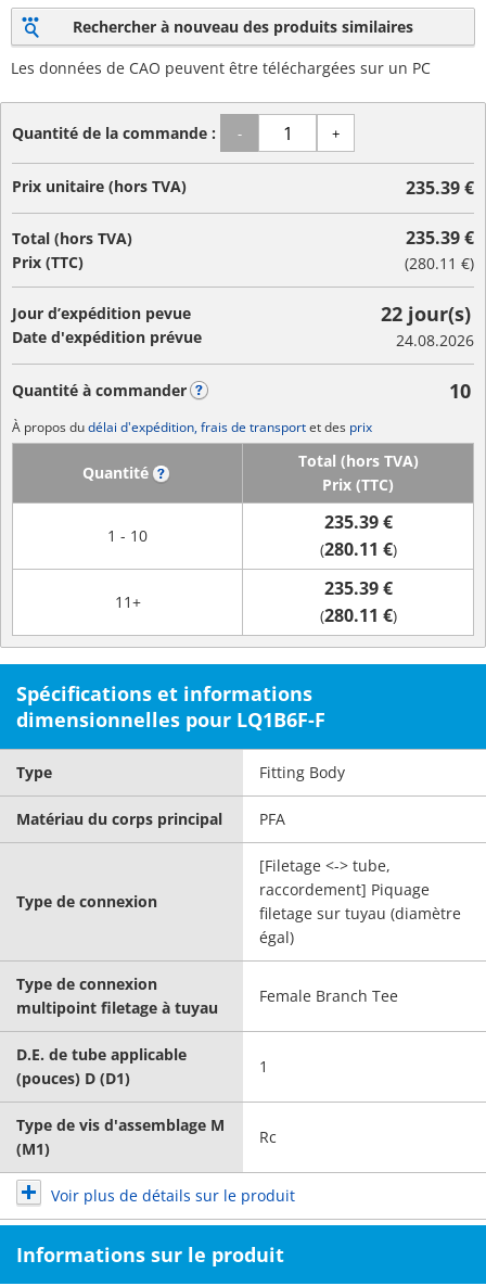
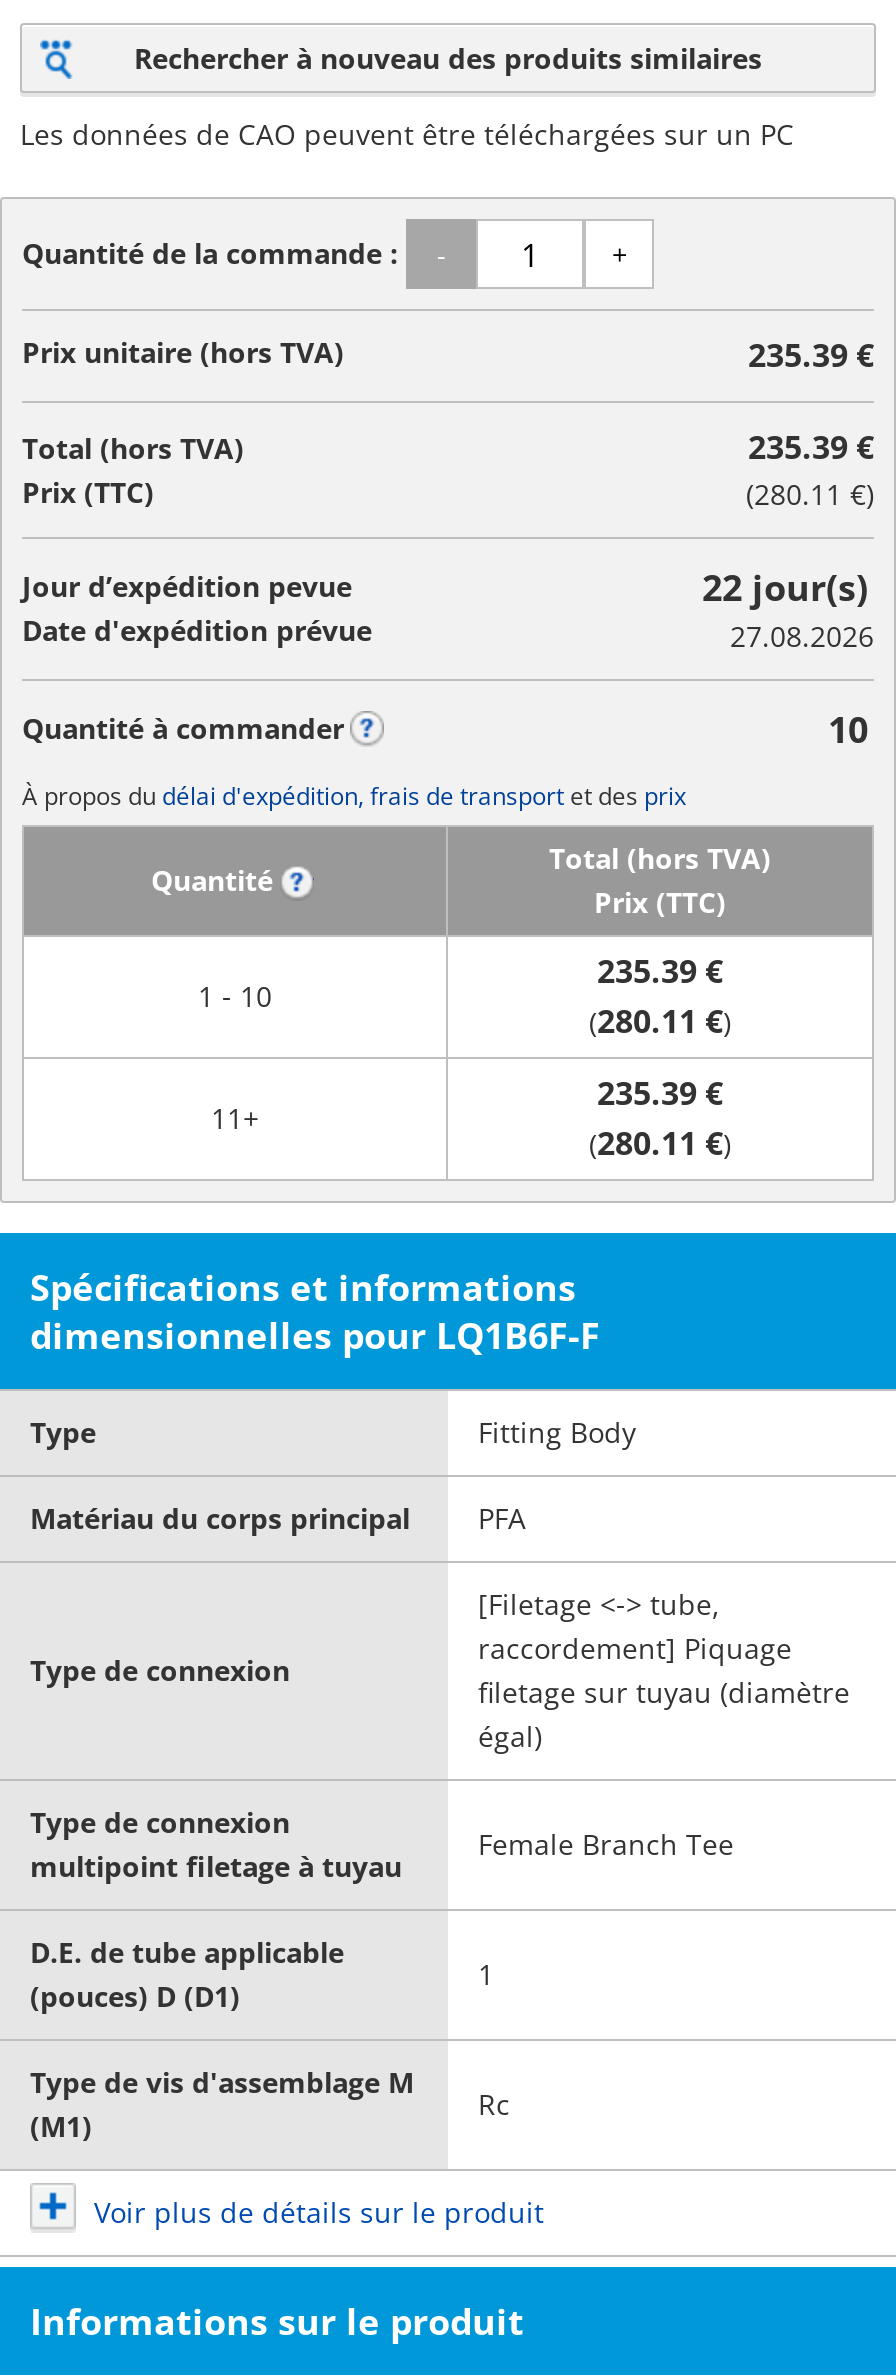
- 24.08.2026
+ 27.08.2026
